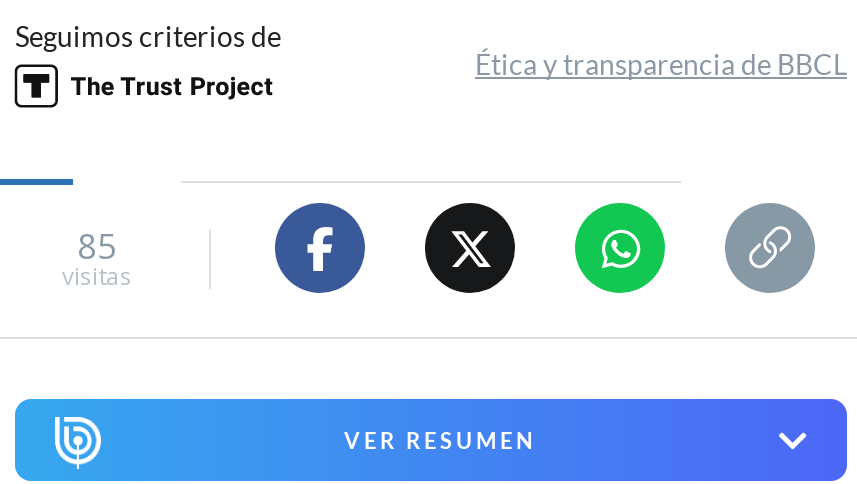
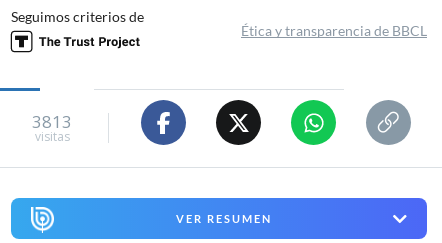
- 85
+ 3813
